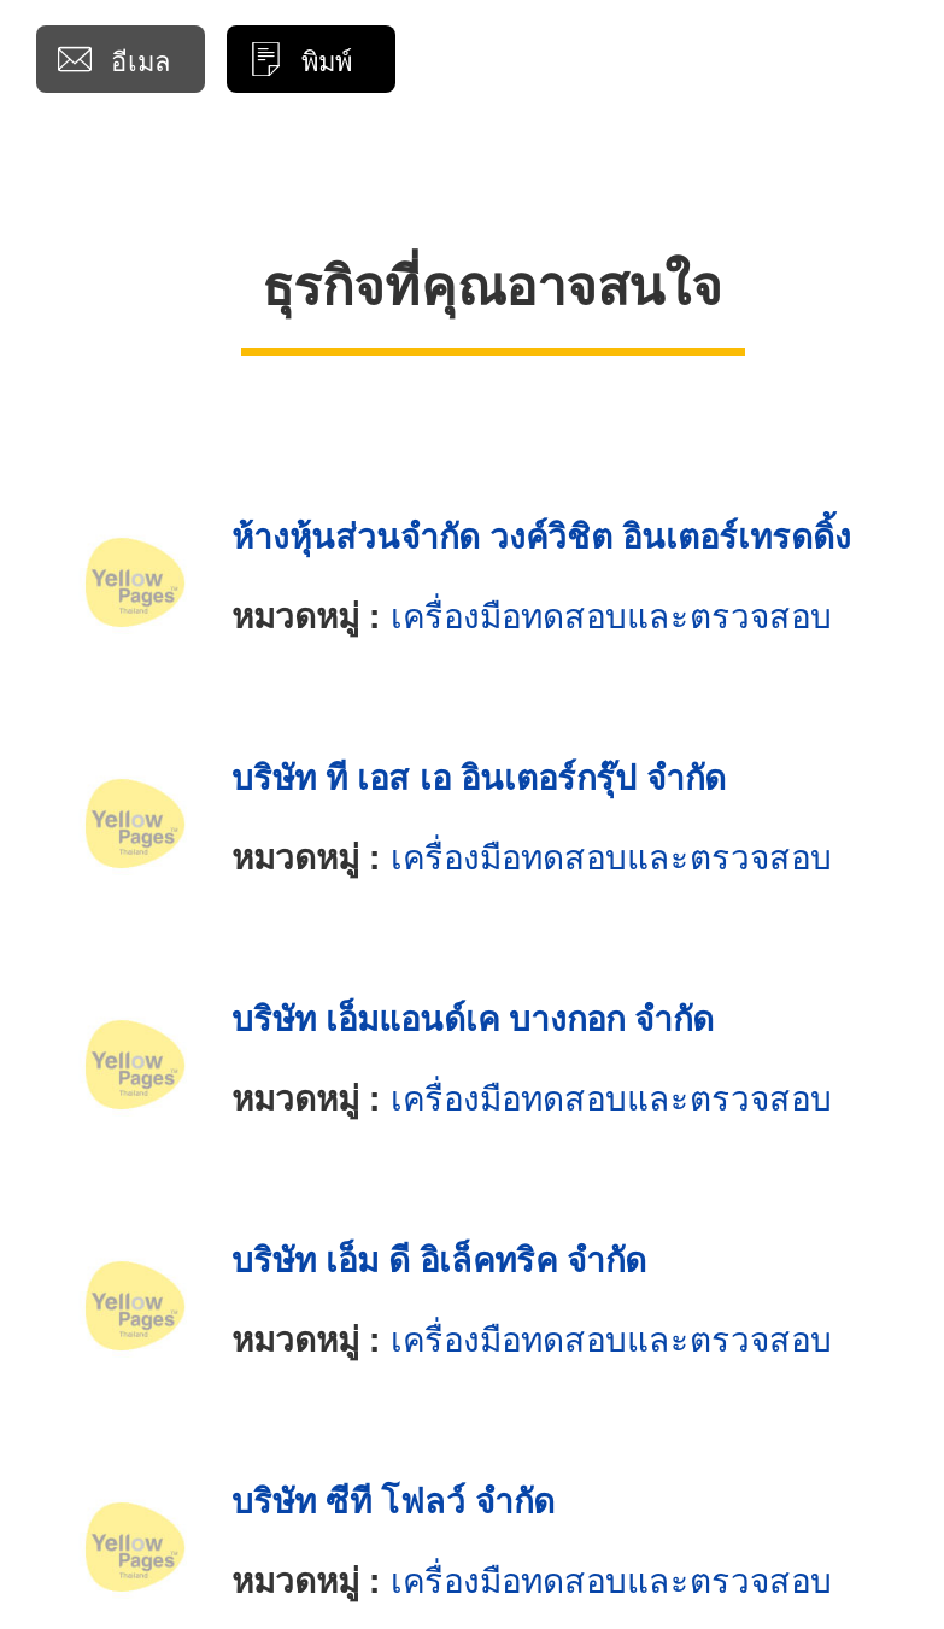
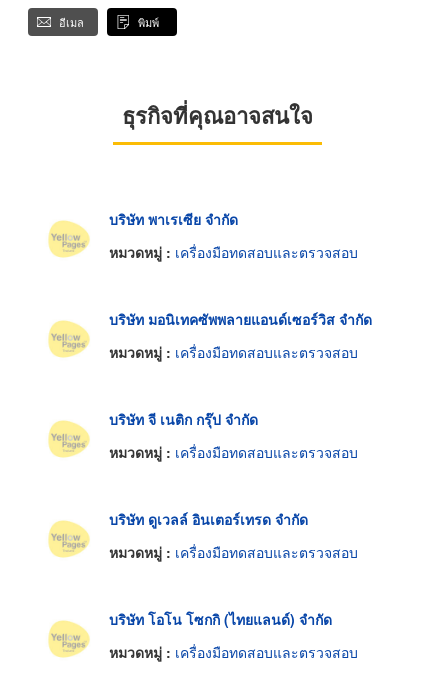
- ห้างหุ้นส่วนจำกัด วงค์วิชิต อินเตอร์เทรดดิ้ง
+ บริษัท พาเรเซีย จำกัด

- บริษัท ที เอส เอ อินเตอร์กรุ๊ป จำกัด
+ บริษัท มอนิเทคซัพพลายแอนด์เซอร์วิส จำกัด

- บริษัท เอ็มแอนด์เค บางกอก จำกัด
+ บริษัท จี เนติก กรุ๊ป จำกัด

- บริษัท เอ็ม ดี อิเล็คทริค จำกัด
+ บริษัท ดูเวลล์ อินเตอร์เทรด จำกัด

- บริษัท ซีที โฟลว์ จำกัด
+ บริษัท โอโน โซกกิ (ไทยแลนด์) จำกัด
